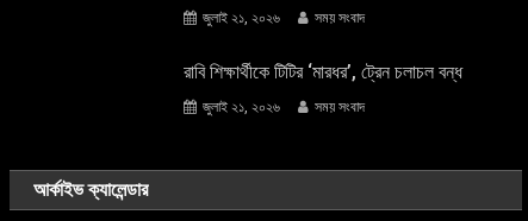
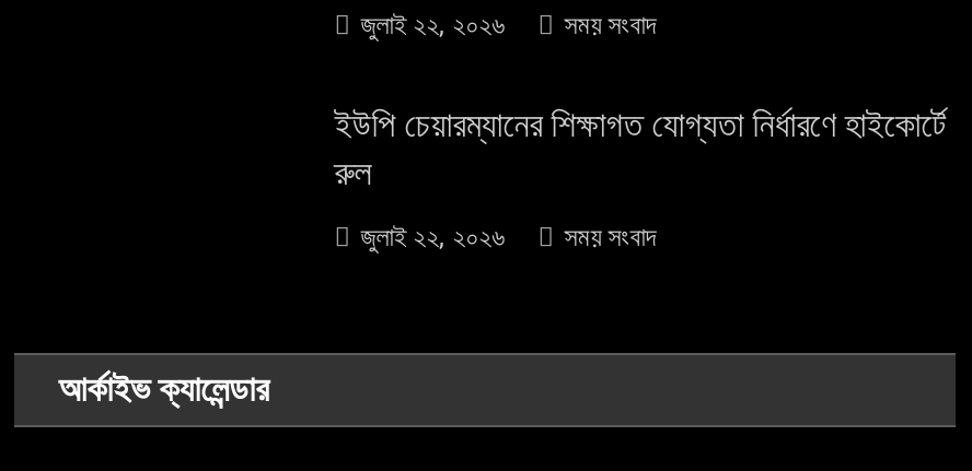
- জুলাই ২১, ২০২৬
+ জুলাই ২২, ২০২৬

- রাবি শিক্ষার্থীকে টিটির ‘মারধর’, ট্রেন চলাচল বন্ধ
+ ইউপি চেয়ারম্যানের শিক্ষাগত যোগ্যতা নির্ধারণে হাইকোর্টে
+ রুল

- জুলাই ২১, ২০২৬
+ জুলাই ২২, ২০২৬
